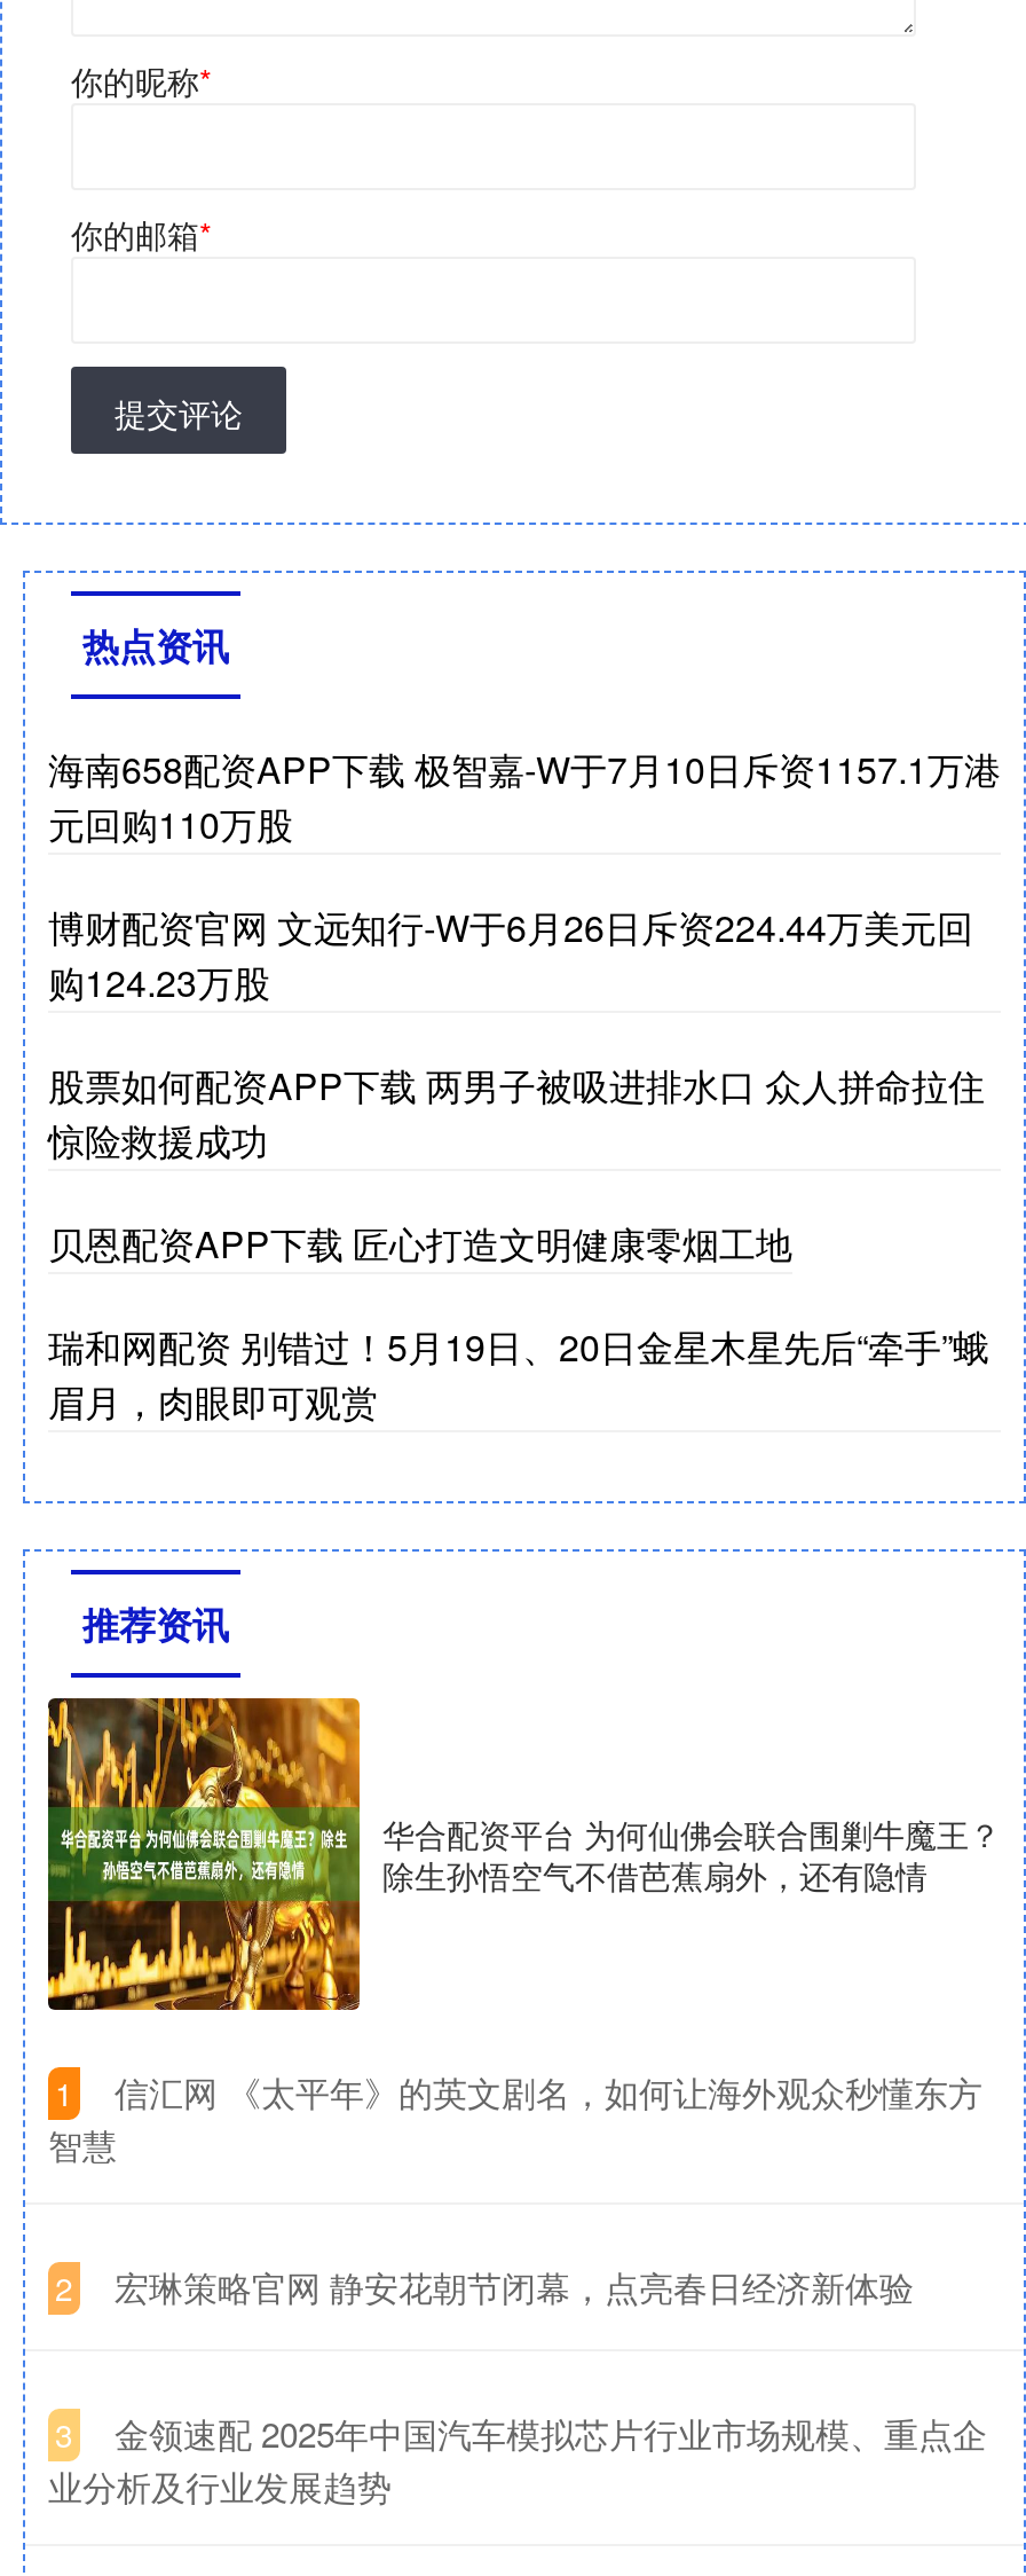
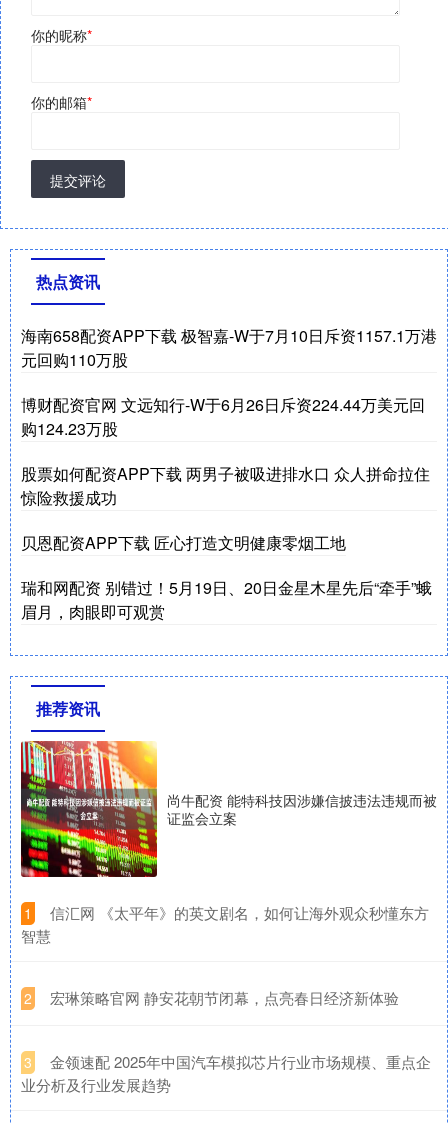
- [image]
- 华合配资平台 为何仙佛会联合围剿牛魔王？
- 除生孙悟空气不借芭蕉扇外，还有隐情
+ [image]
+ 尚牛配资 能特科技因涉嫌信披违法违规而被
+ 证监会立案
